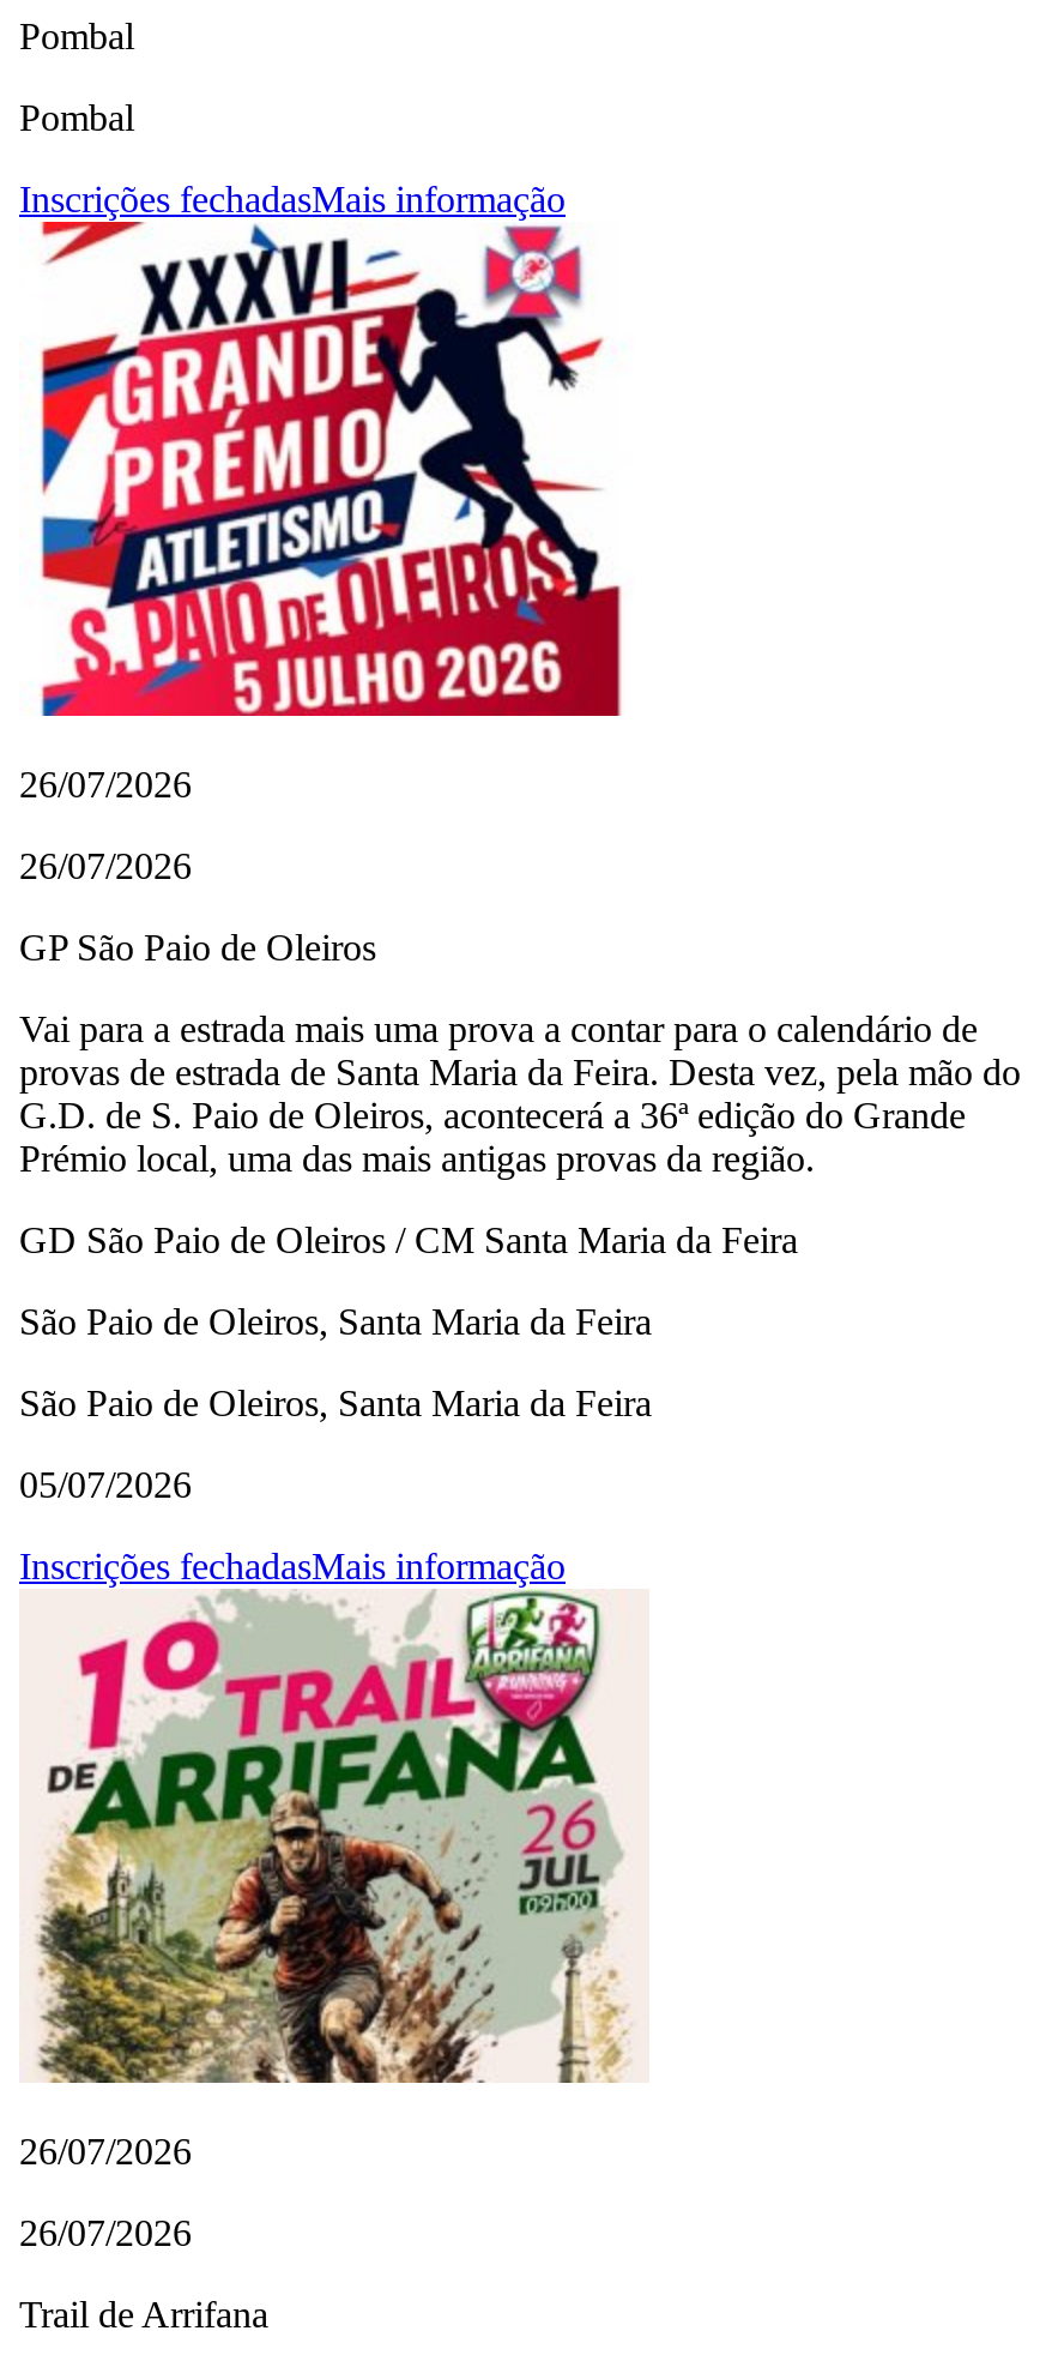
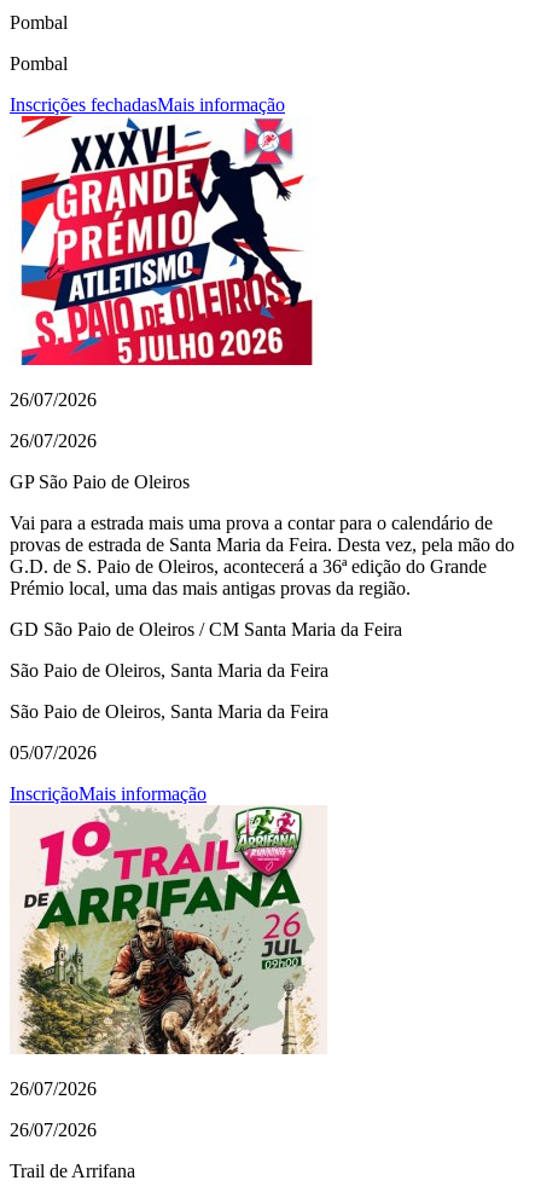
- Inscrições fechadasMais informação
+ InscriçãoMais informação
